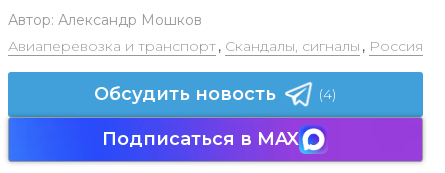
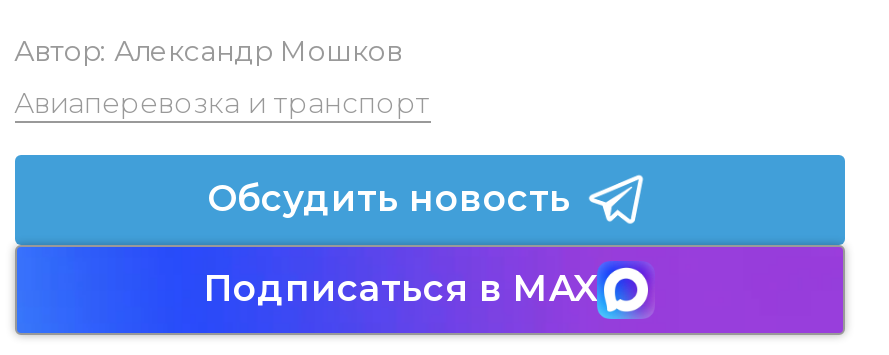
- Авиаперевозка и транспорт , Скандалы, сигналы , Россия
+ Авиаперевозка и транспорт

- (4)
